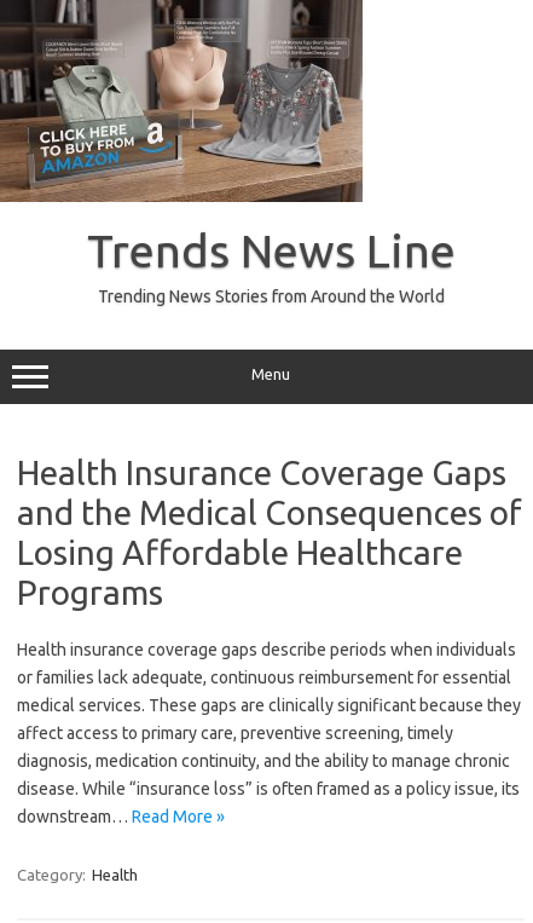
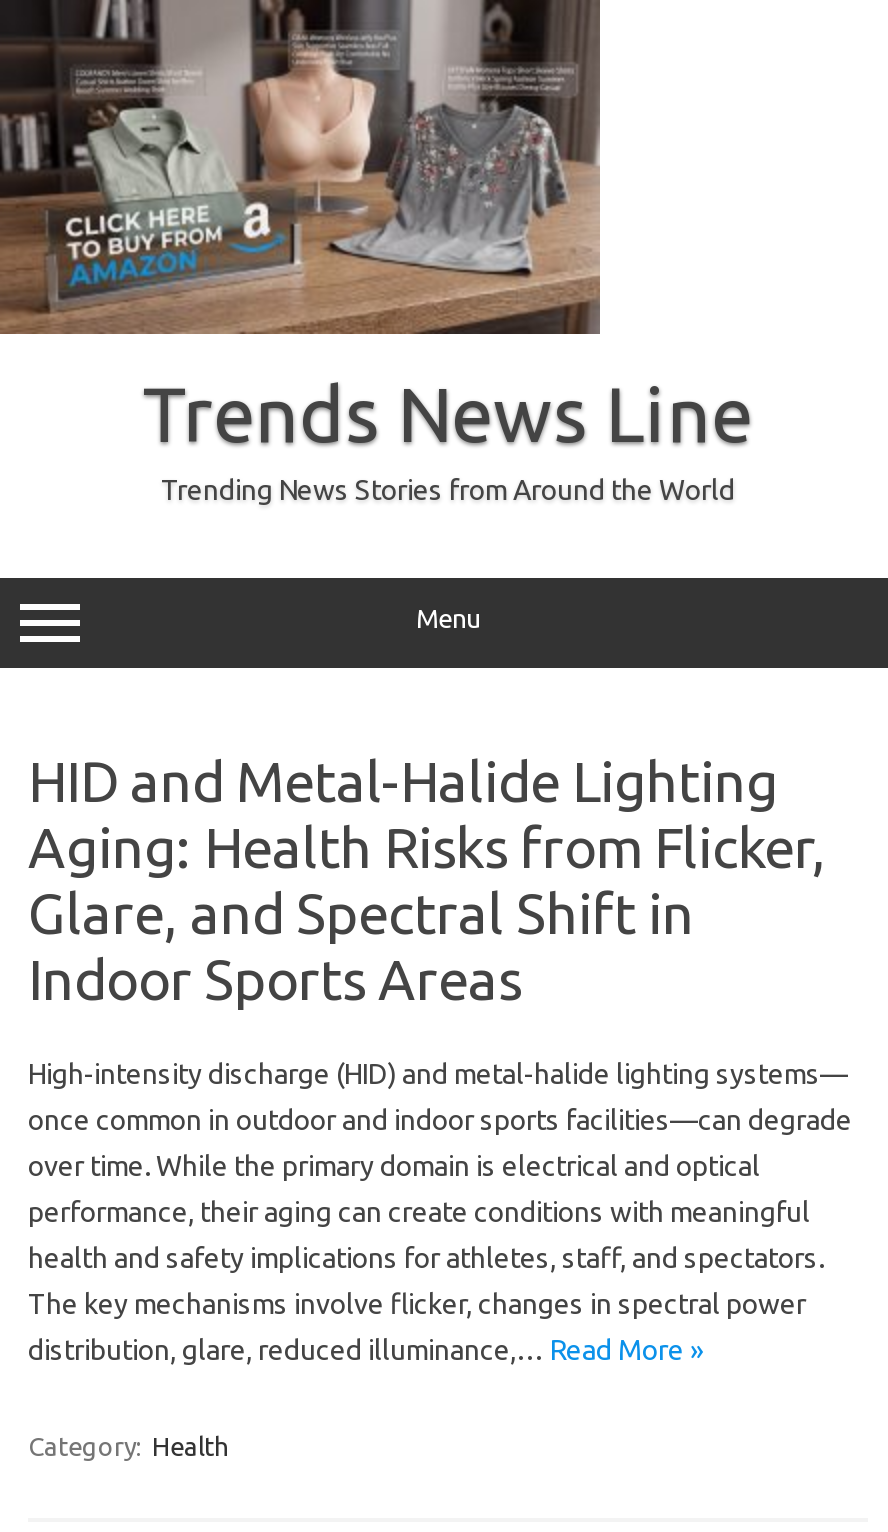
- Health Insurance Coverage Gaps
- and the Medical Consequences of
- Losing Affordable Healthcare
- Programs
+ HID and Metal-Halide Lighting
+ Aging: Health Risks from Flicker,
+ Glare, and Spectral Shift in
+ Indoor Sports Areas

- Health insurance coverage gaps describe periods when individuals
- or families lack adequate, continuous reimbursement for essential
- medical services. These gaps are clinically significant because they
- affect access to primary care, preventive screening, timely
- diagnosis, medication continuity, and the ability to manage chronic
- disease. While “insurance loss” is often framed as a policy issue, its
- downstream… Read More »
+ High-intensity discharge (HID) and metal-halide lighting systems—
+ once common in outdoor and indoor sports facilities—can degrade
+ over time. While the primary domain is electrical and optical
+ performance, their aging can create conditions with meaningful
+ health and safety implications for athletes, staff, and spectators.
+ The key mechanisms involve flicker, changes in spectral power
+ distribution, glare, reduced illuminance,… Read More »
